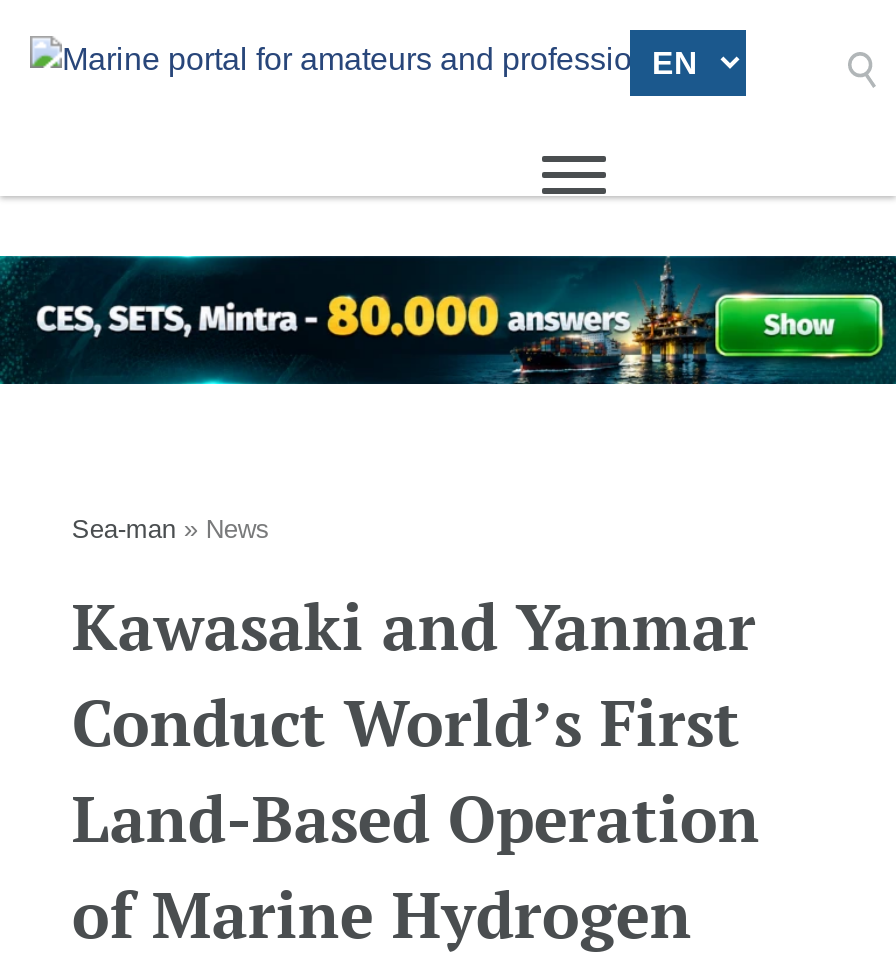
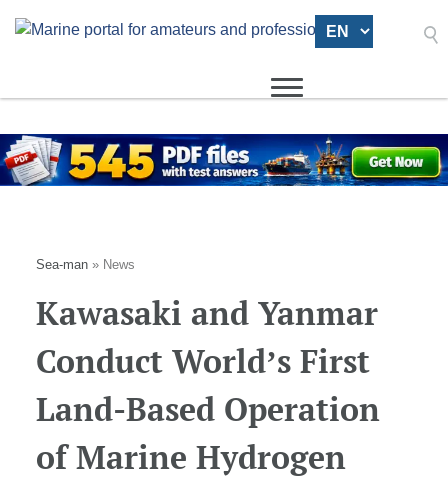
- [image]
+ [image]
